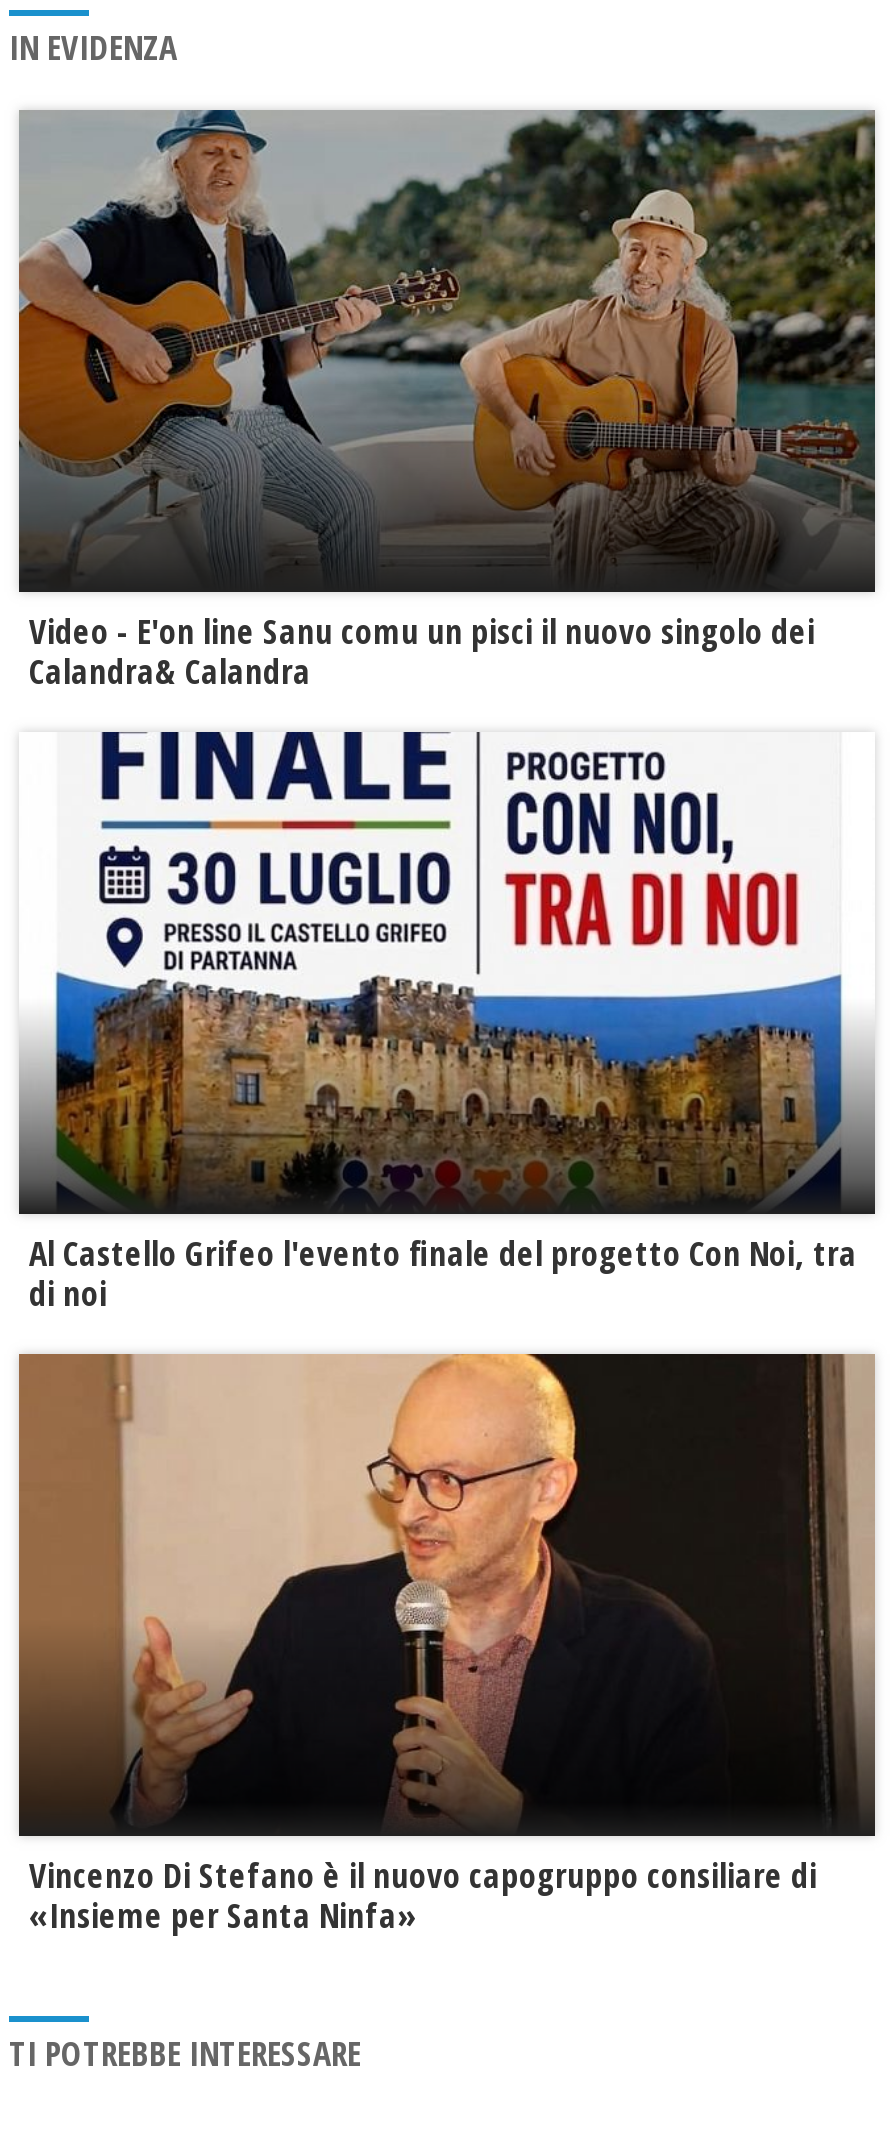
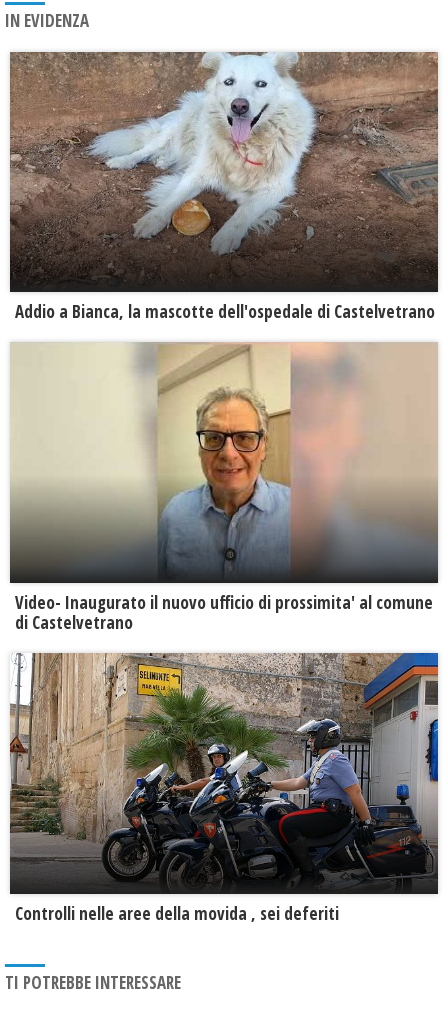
- [image]
- Video - E'on line Sanu comu un pisci il nuovo singolo dei
- Calandra& Calandra
+ [image]
+ Addio a Bianca, la mascotte dell'ospedale di Castelvetrano

- [image]
- Al Castello Grifeo l'evento finale del progetto Con Noi, tra
- di noi
+ [image]
+ Video- Inaugurato il nuovo ufficio di prossimita' al comune
+ di Castelvetrano

- [image]
- Vincenzo Di Stefano è il nuovo capogruppo consiliare di
- «Insieme per Santa Ninfa»
+ [image]
+ Controlli nelle aree della movida , sei deferiti
